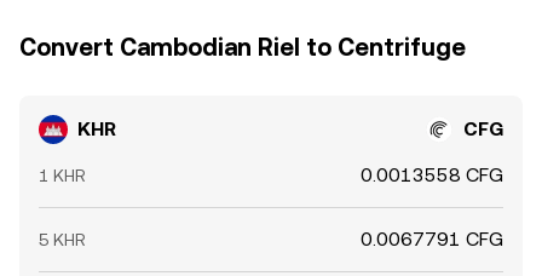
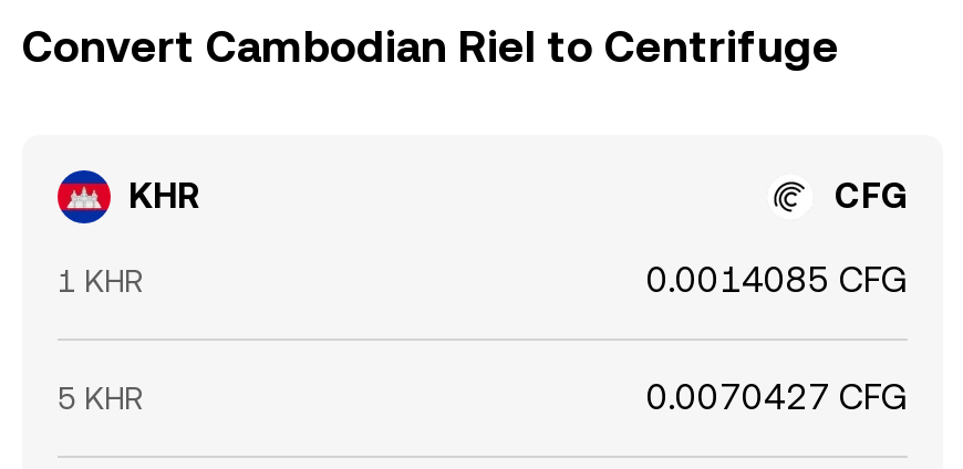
- 0.0013558 CFG
+ 0.0014085 CFG

- 0.0067791 CFG
+ 0.0070427 CFG
